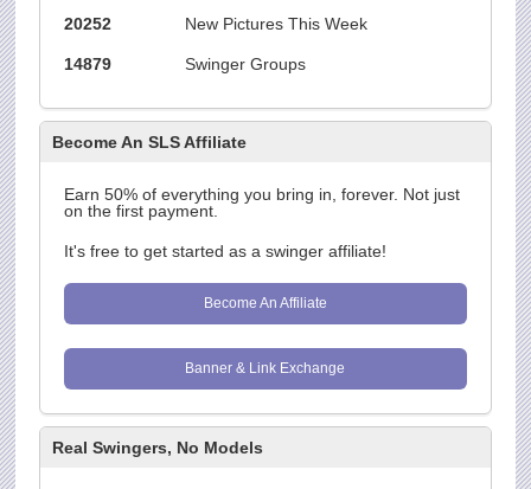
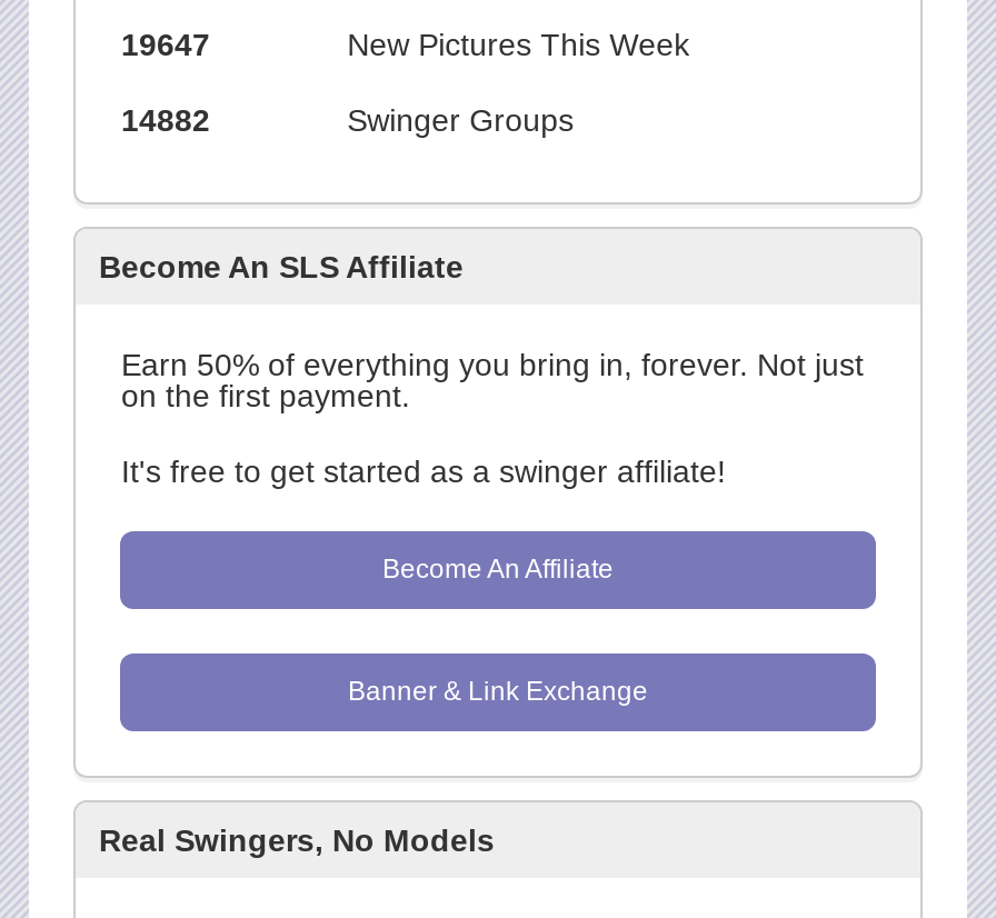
- 20252
+ 19647

- 14879
+ 14882
